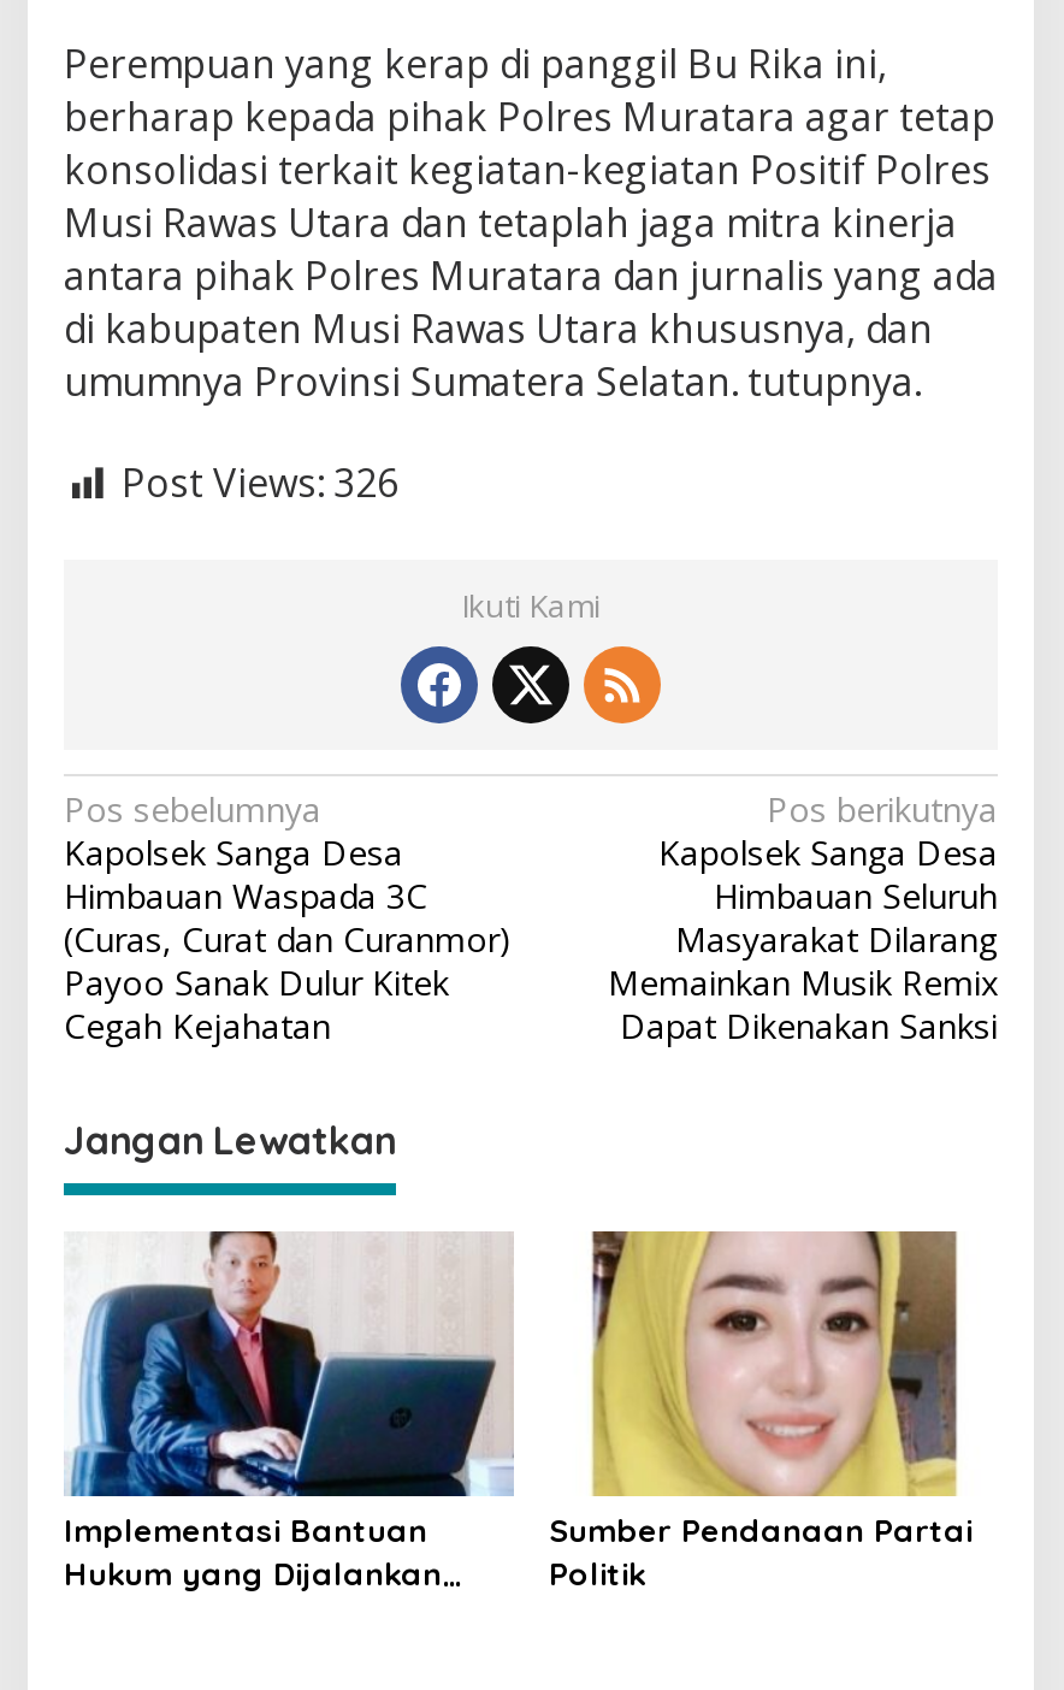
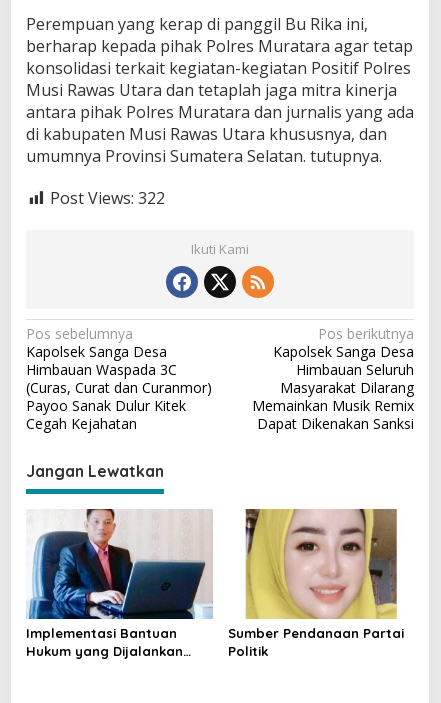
- Post Views: 326
+ Post Views: 322
